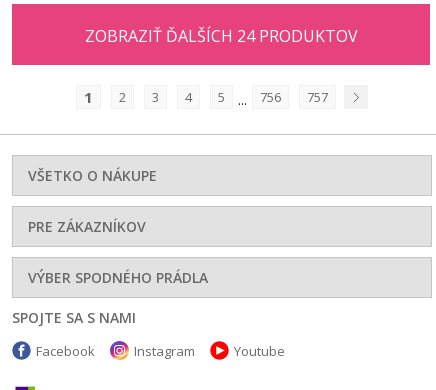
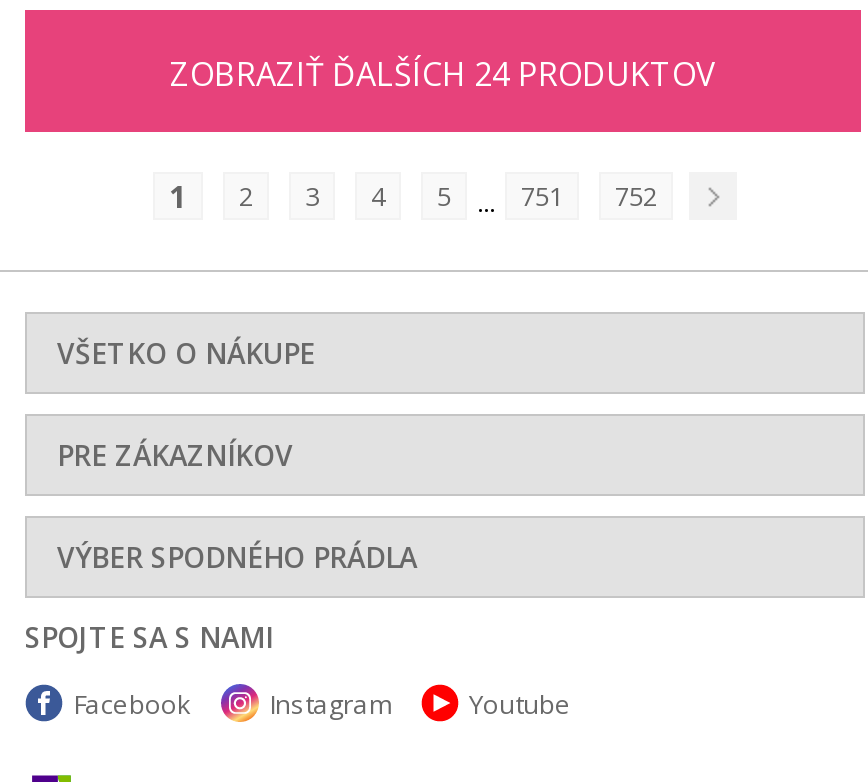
- 756
+ 751

- 757
+ 752
